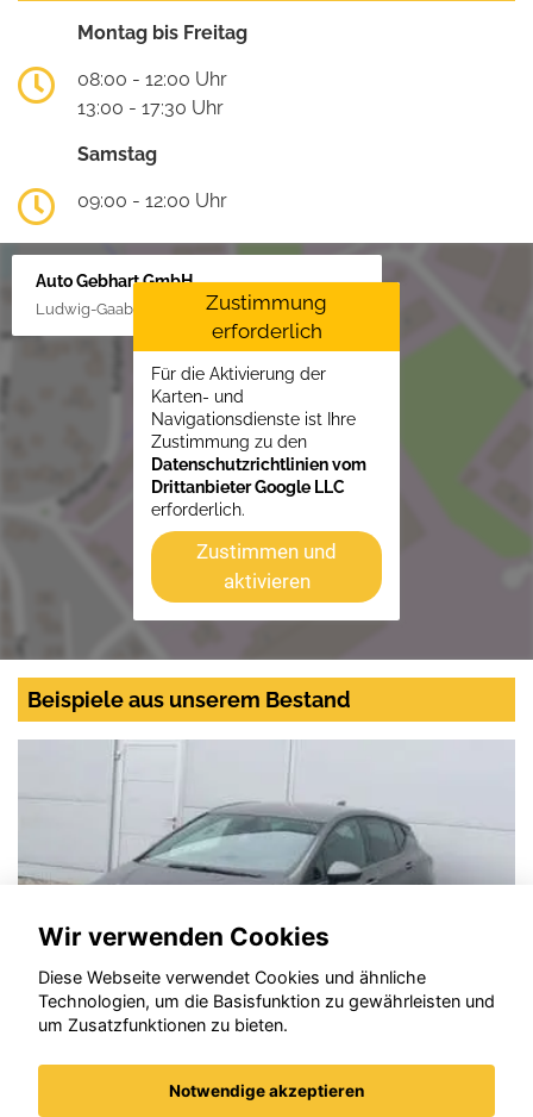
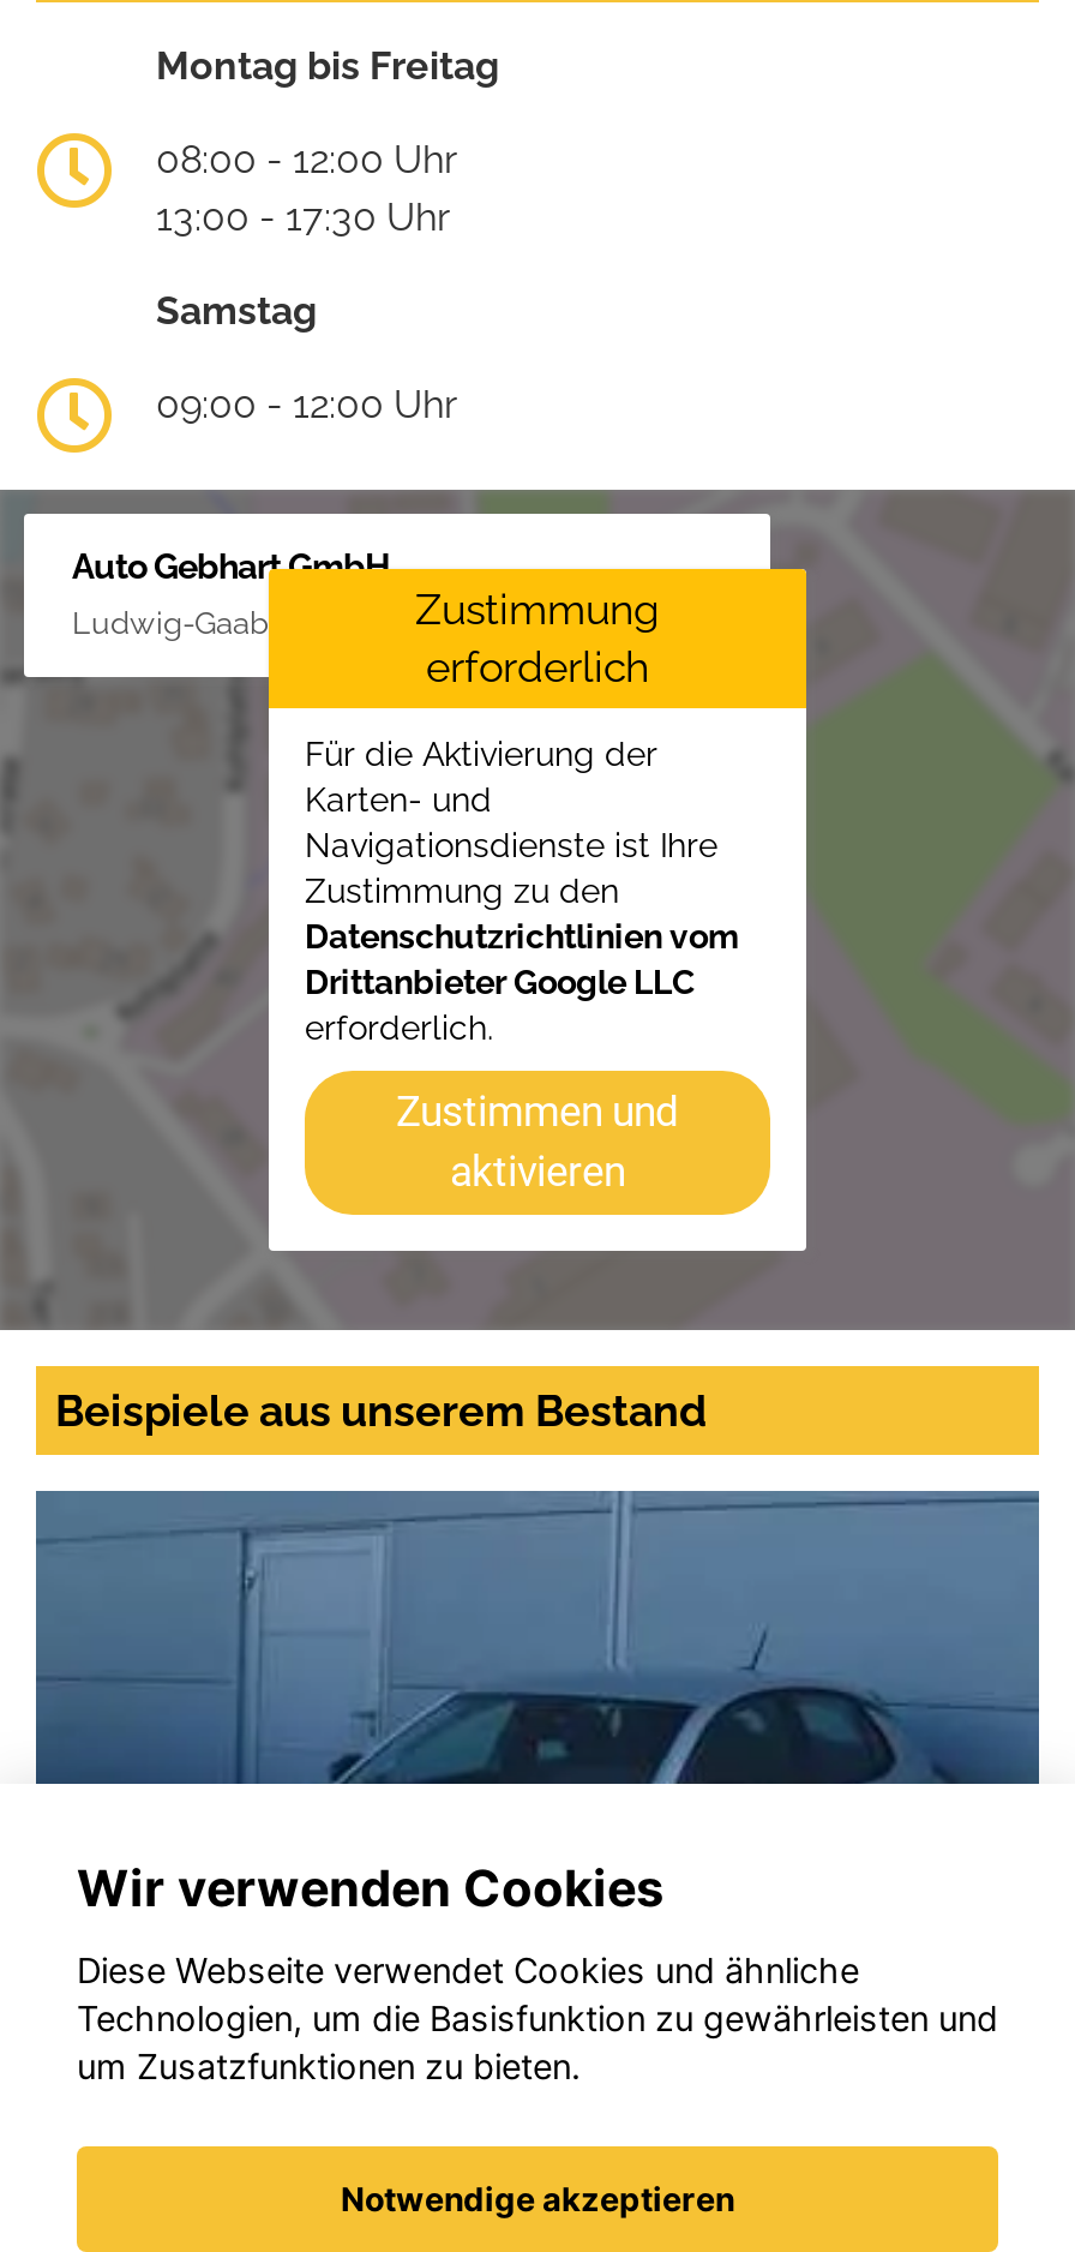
- [image]
+ [image]
